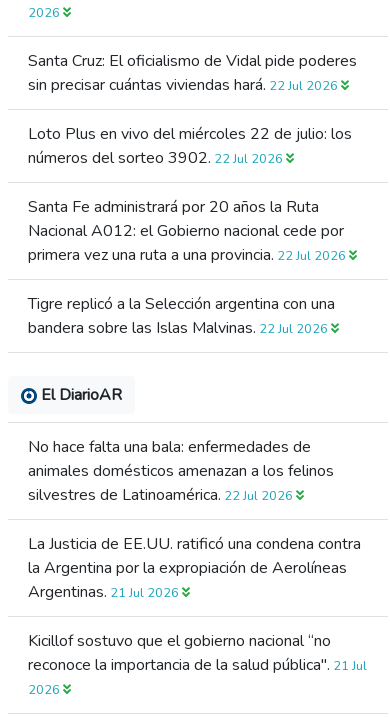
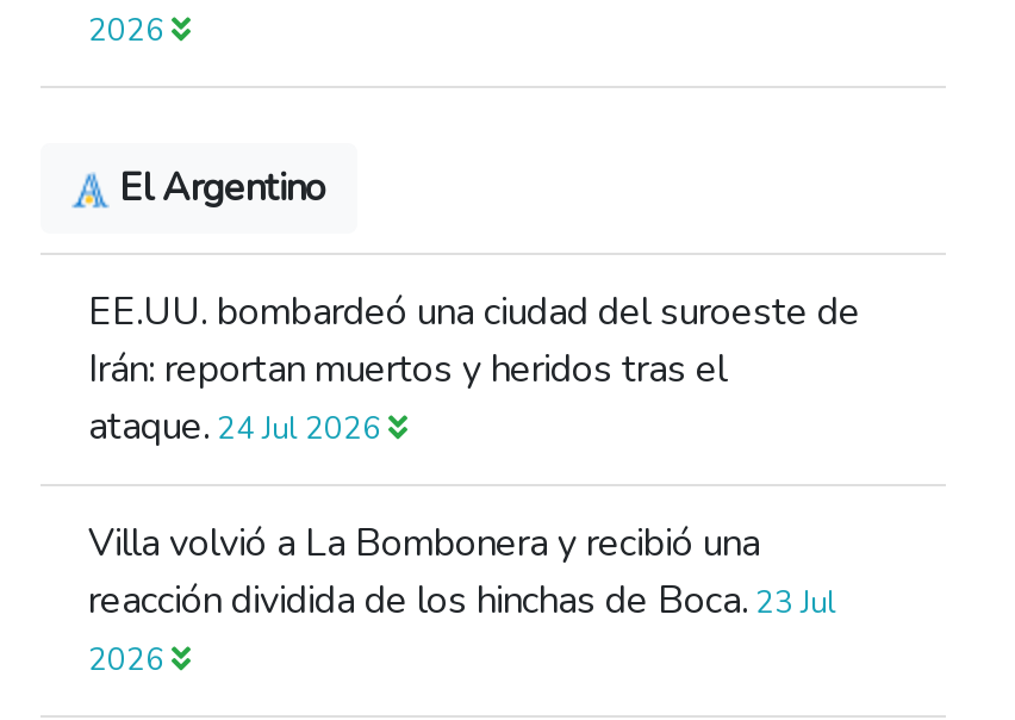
- Santa Cruz: El oficialismo de Vidal pide poderes
- sin precisar cuántas viviendas hará. 22 Jul 2026
- Loto Plus en vivo del miércoles 22 de julio: los
- números del sorteo 3902. 22 Jul 2026
- Santa Fe administrará por 20 años la Ruta
- Nacional A012: el Gobierno nacional cede por
- primera vez una ruta a una provincia. 22 Jul 2026
- Tigre replicó a la Selección argentina con una
- bandera sobre las Islas Malvinas. 22 Jul 2026
- El DiarioAR
- No hace falta una bala: enfermedades de
- animales domésticos amenazan a los felinos
- silvestres de Latinoamérica. 22 Jul 2026
- La Justicia de EE.UU. ratificó una condena contra
- la Argentina por la expropiación de Aerolíneas
- Argentinas. 21 Jul 2026
- Kicillof sostuvo que el gobierno nacional “no
- reconoce la importancia de la salud pública". 21 Jul
+ El Argentino
+ EE.UU. bombardeó una ciudad del suroeste de
+ Irán: reportan muertos y heridos tras el
+ ataque. 24 Jul 2026
+ Villa volvió a La Bombonera y recibió una
+ reacción dividida de los hinchas de Boca. 23 Jul
